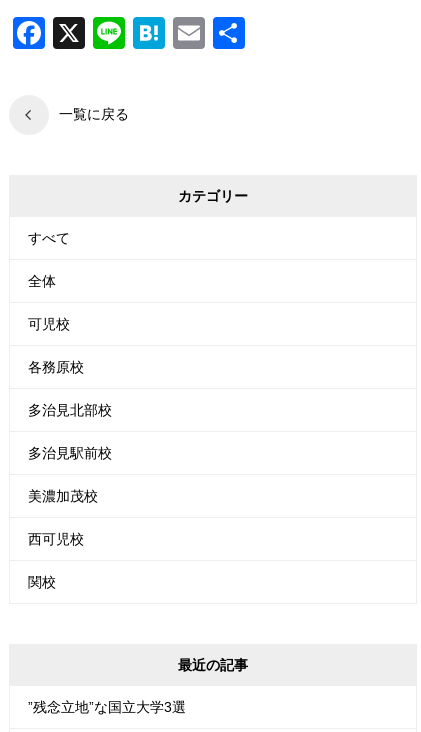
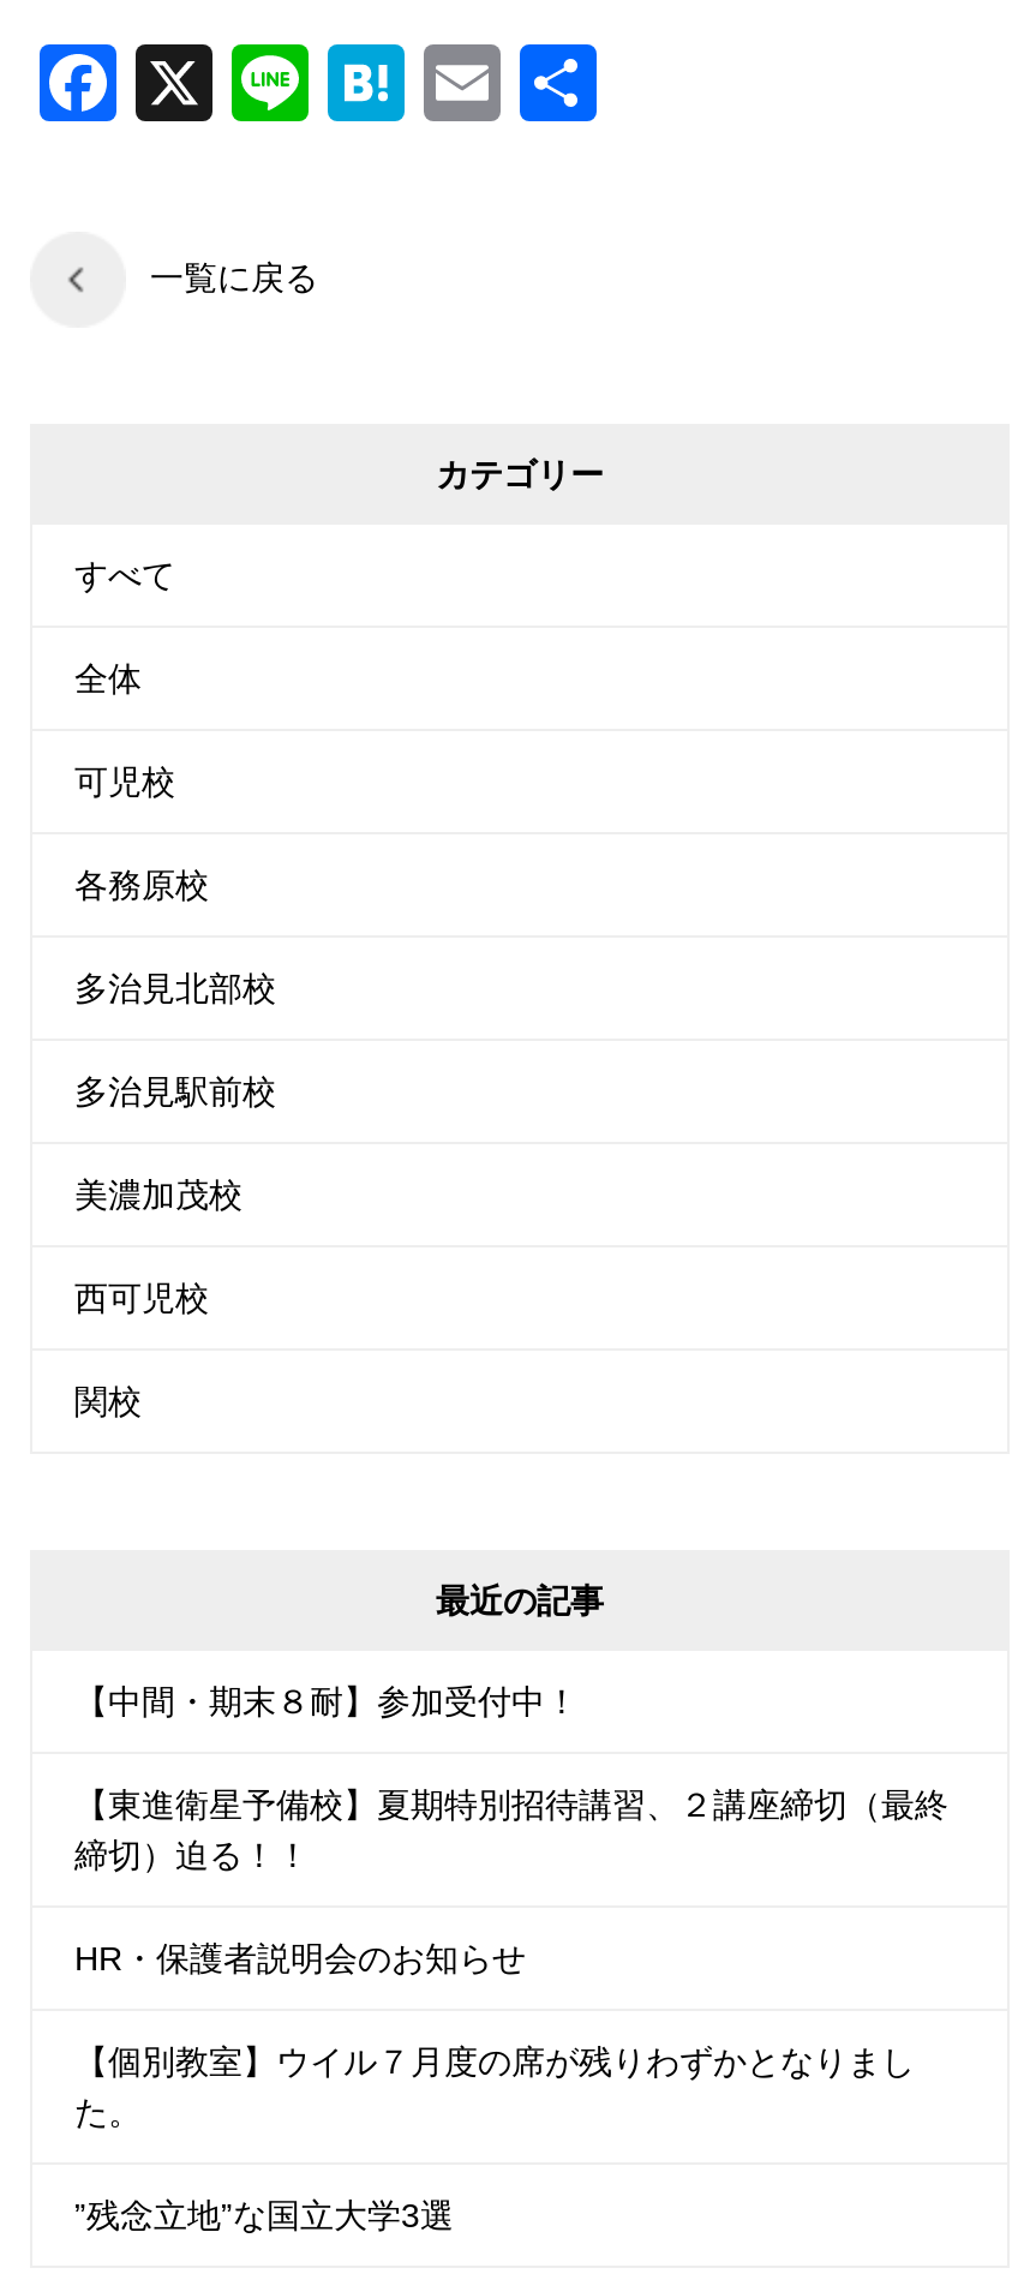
+ 【中間・期末８耐】参加受付中！
+ 【東進衛星予備校】夏期特別招待講習、２講座締切（最終
+ 締切）迫る！！
+ HR・保護者説明会のお知らせ
+ 【個別教室】ウイル７月度の席が残りわずかとなりまし
+ た。
